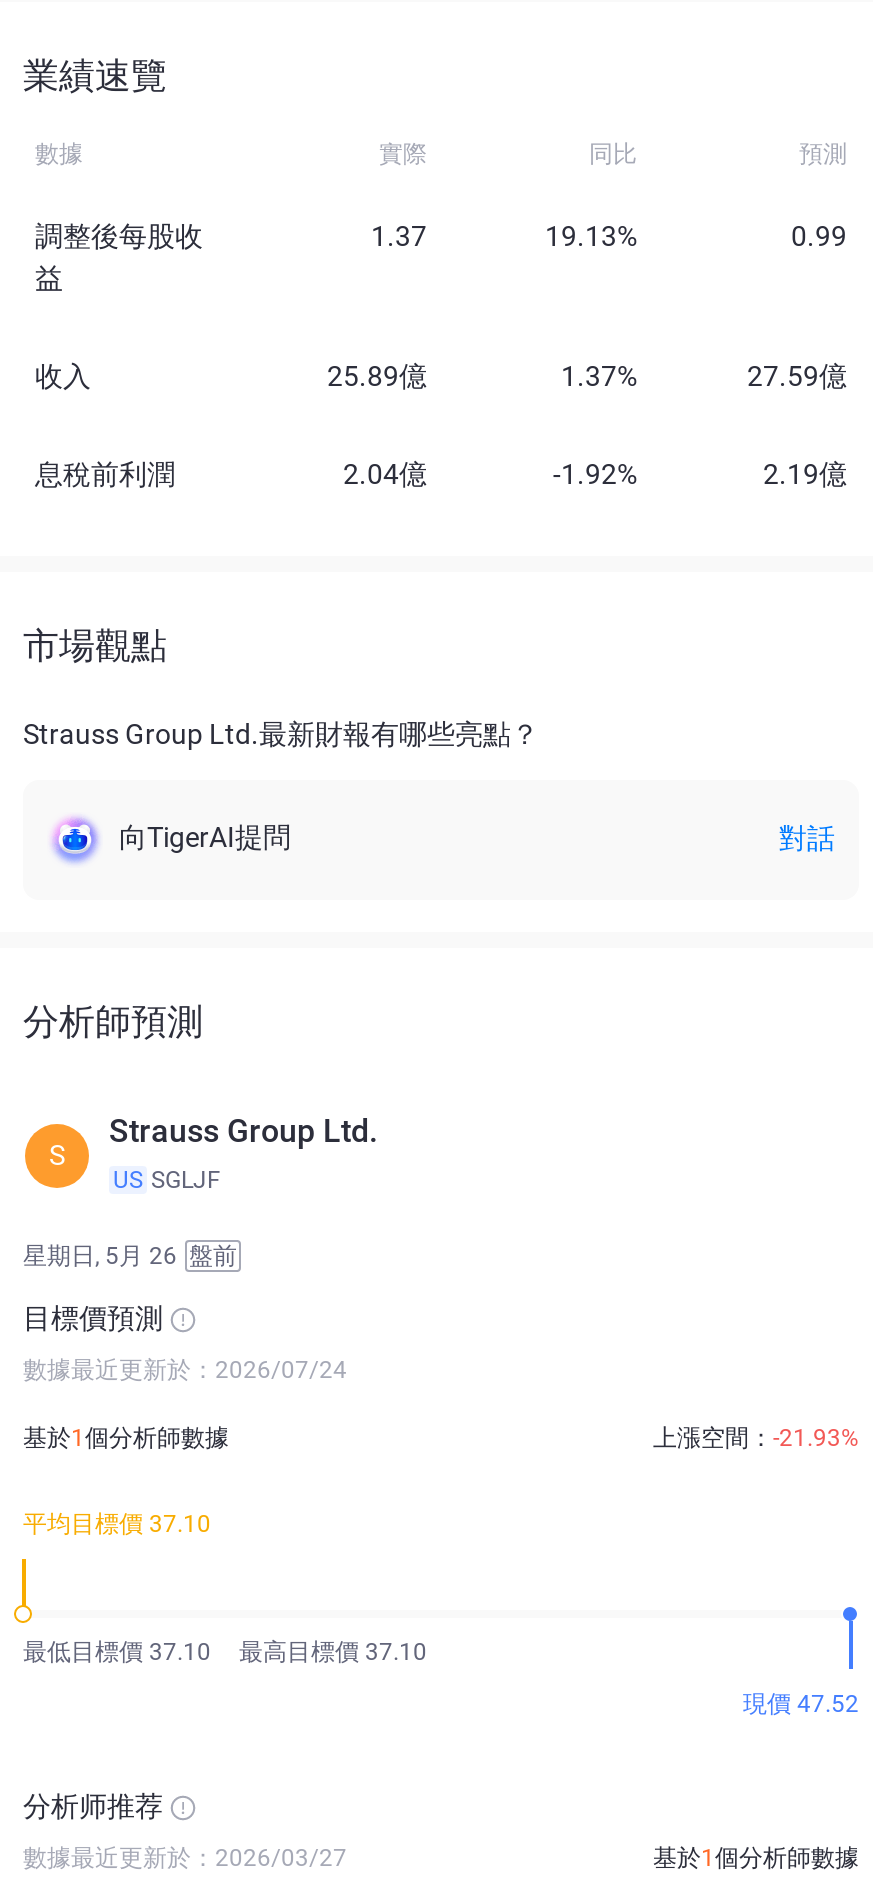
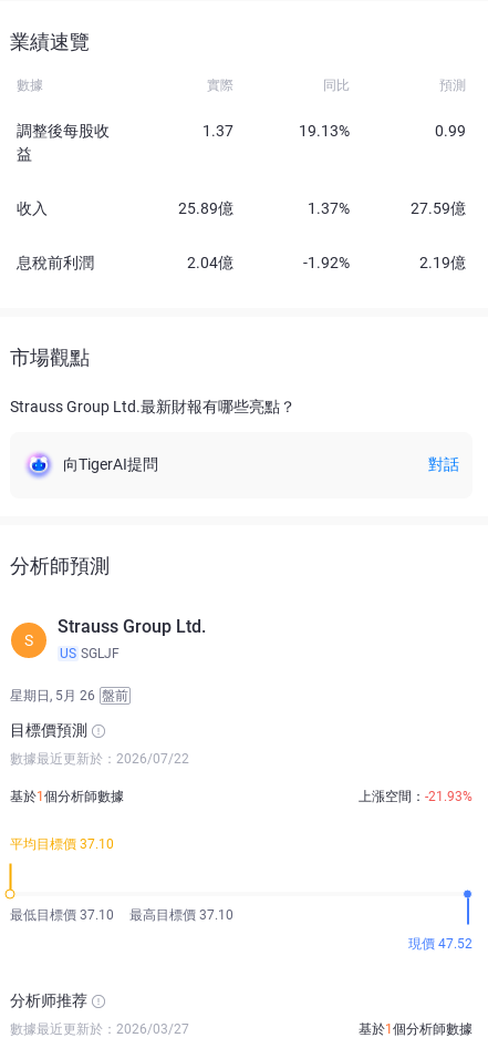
- 數據最近更新於：2026/07/24
+ 數據最近更新於：2026/07/22
